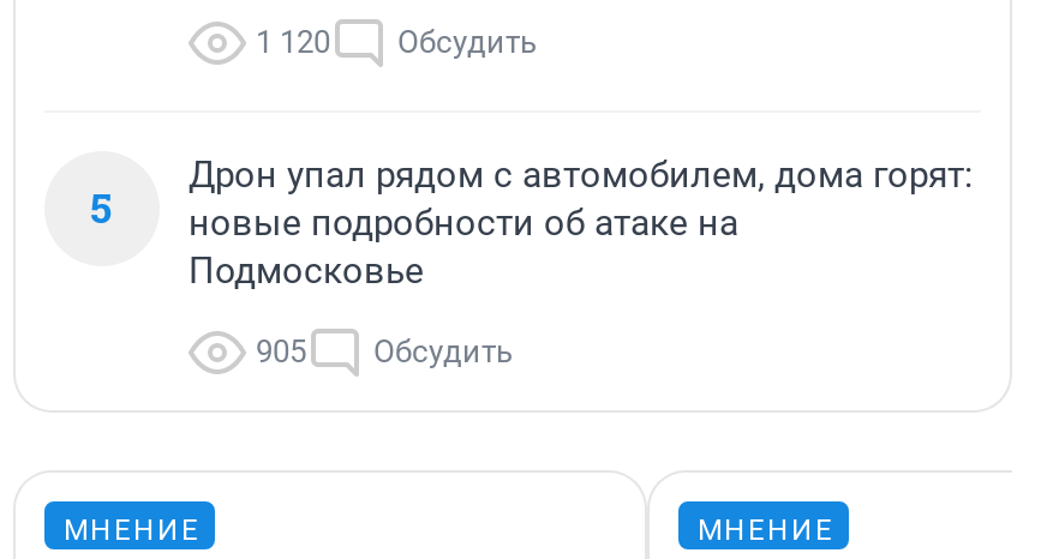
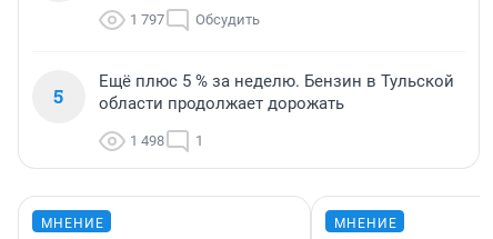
- 1 120 Обсудить
+ 1 797 Обсудить

- Дрон упал рядом с автомобилем, дома горят:
- новые подробности об атаке на
- Подмосковье
+ Ещё плюс 5 % за неделю. Бензин в Тульской
+ области продолжает дорожать

- 905
- Обсудить
+ 1 498
+ 1
